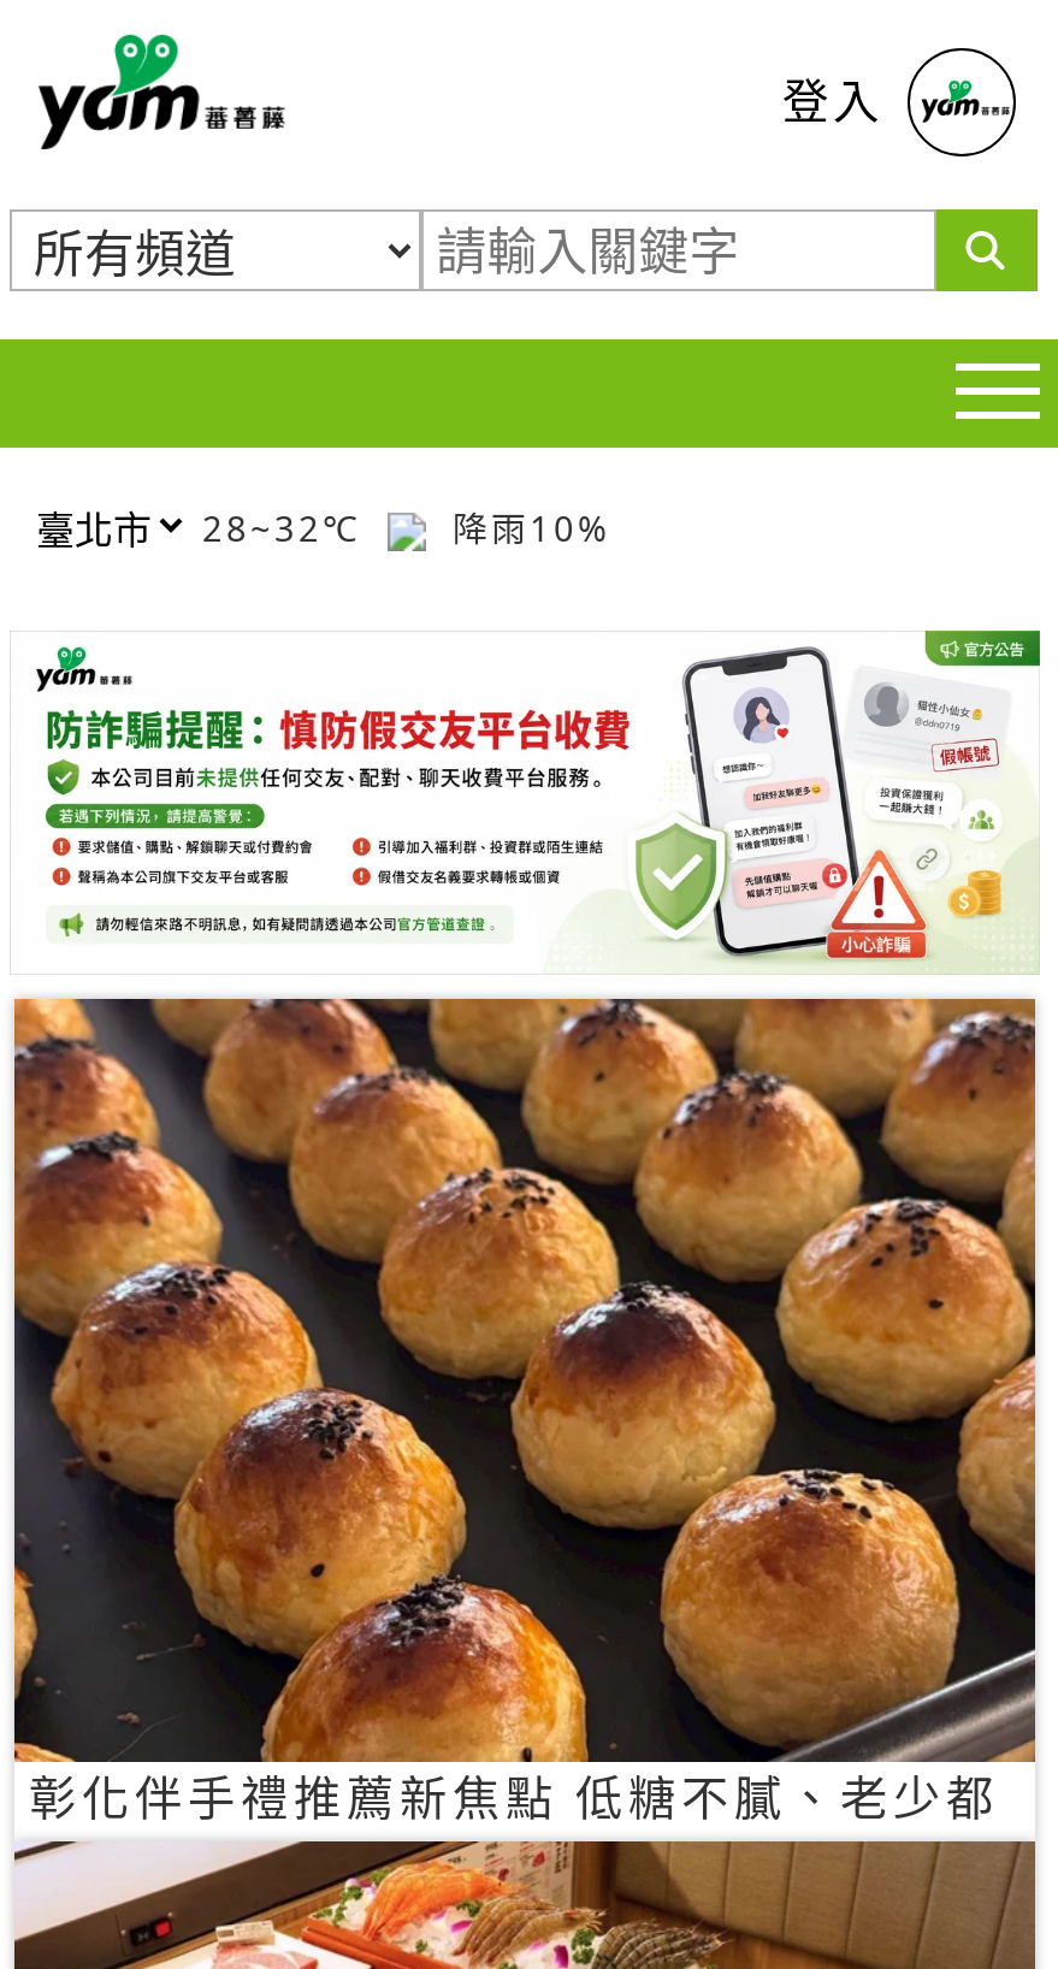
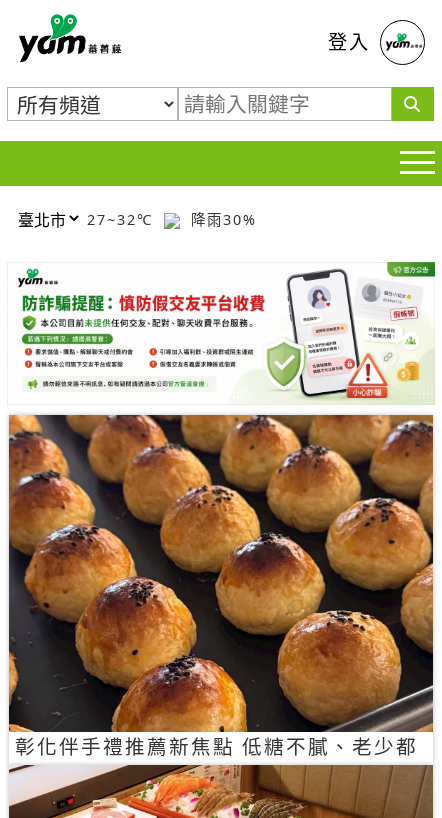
- 28~32℃
+ 27~32℃

- 降雨10%
+ 降雨30%
